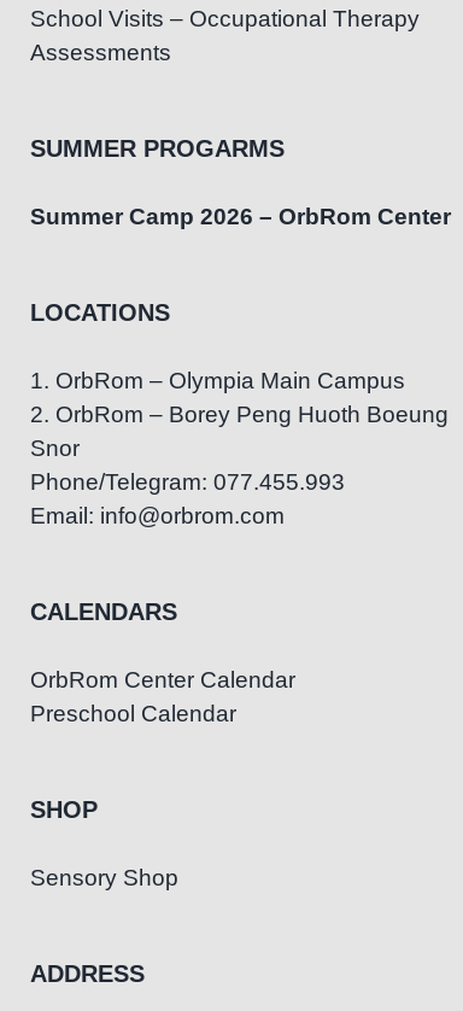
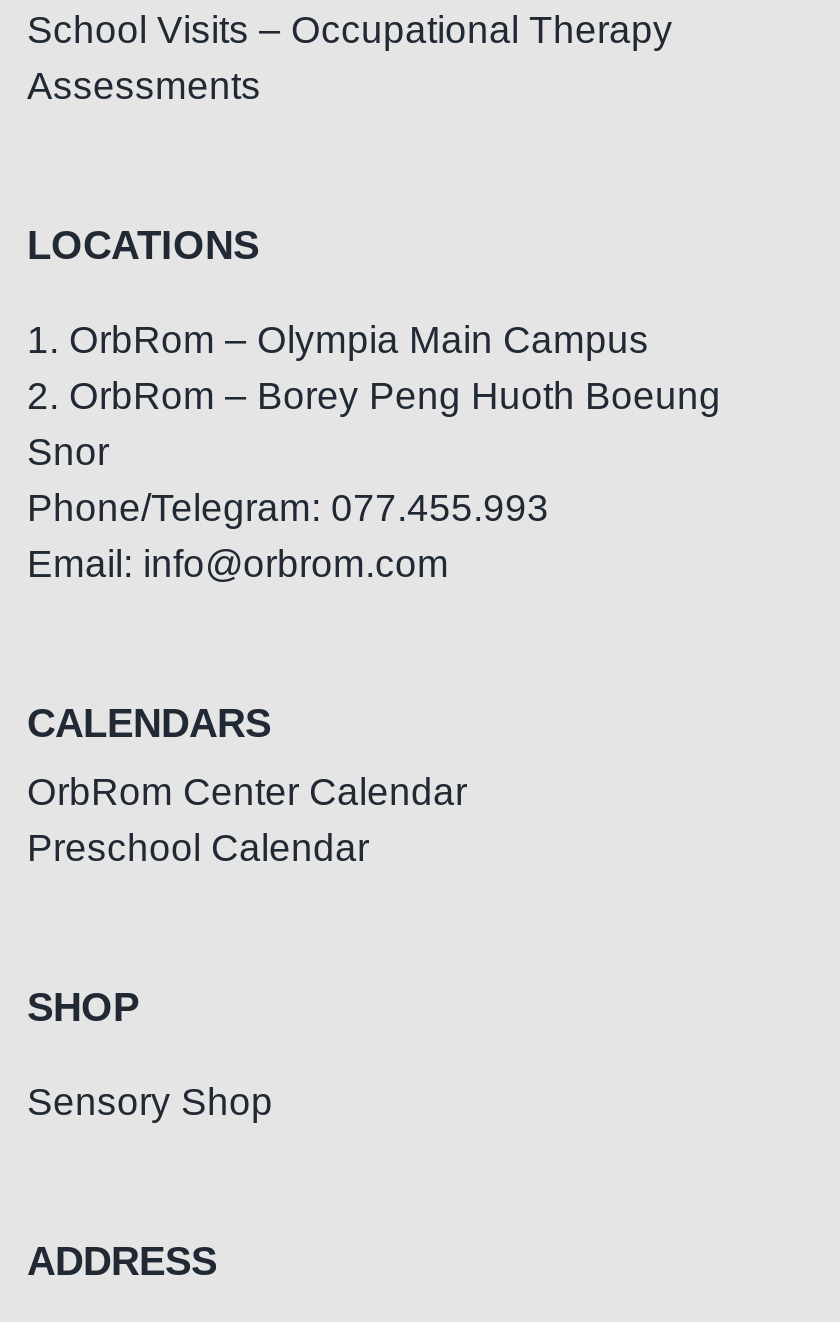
- SUMMER PROGARMS
- Summer Camp 2026 – OrbRom Center
